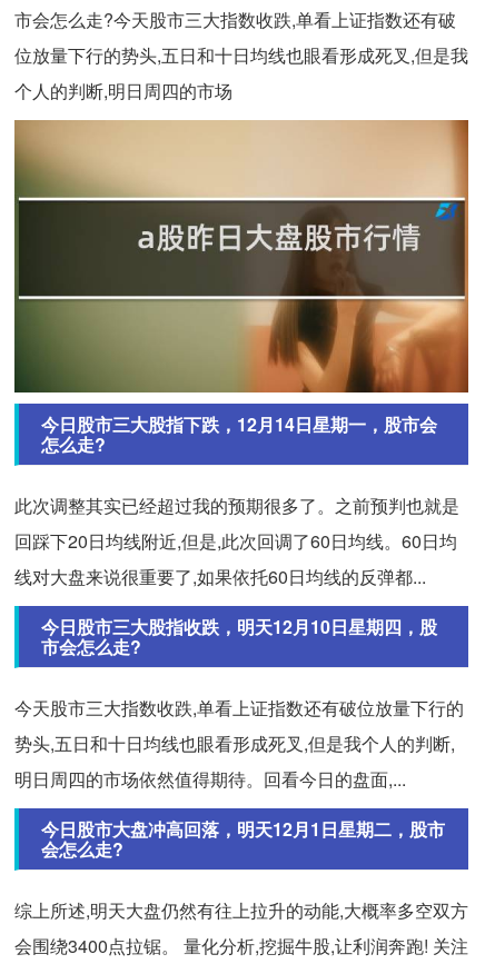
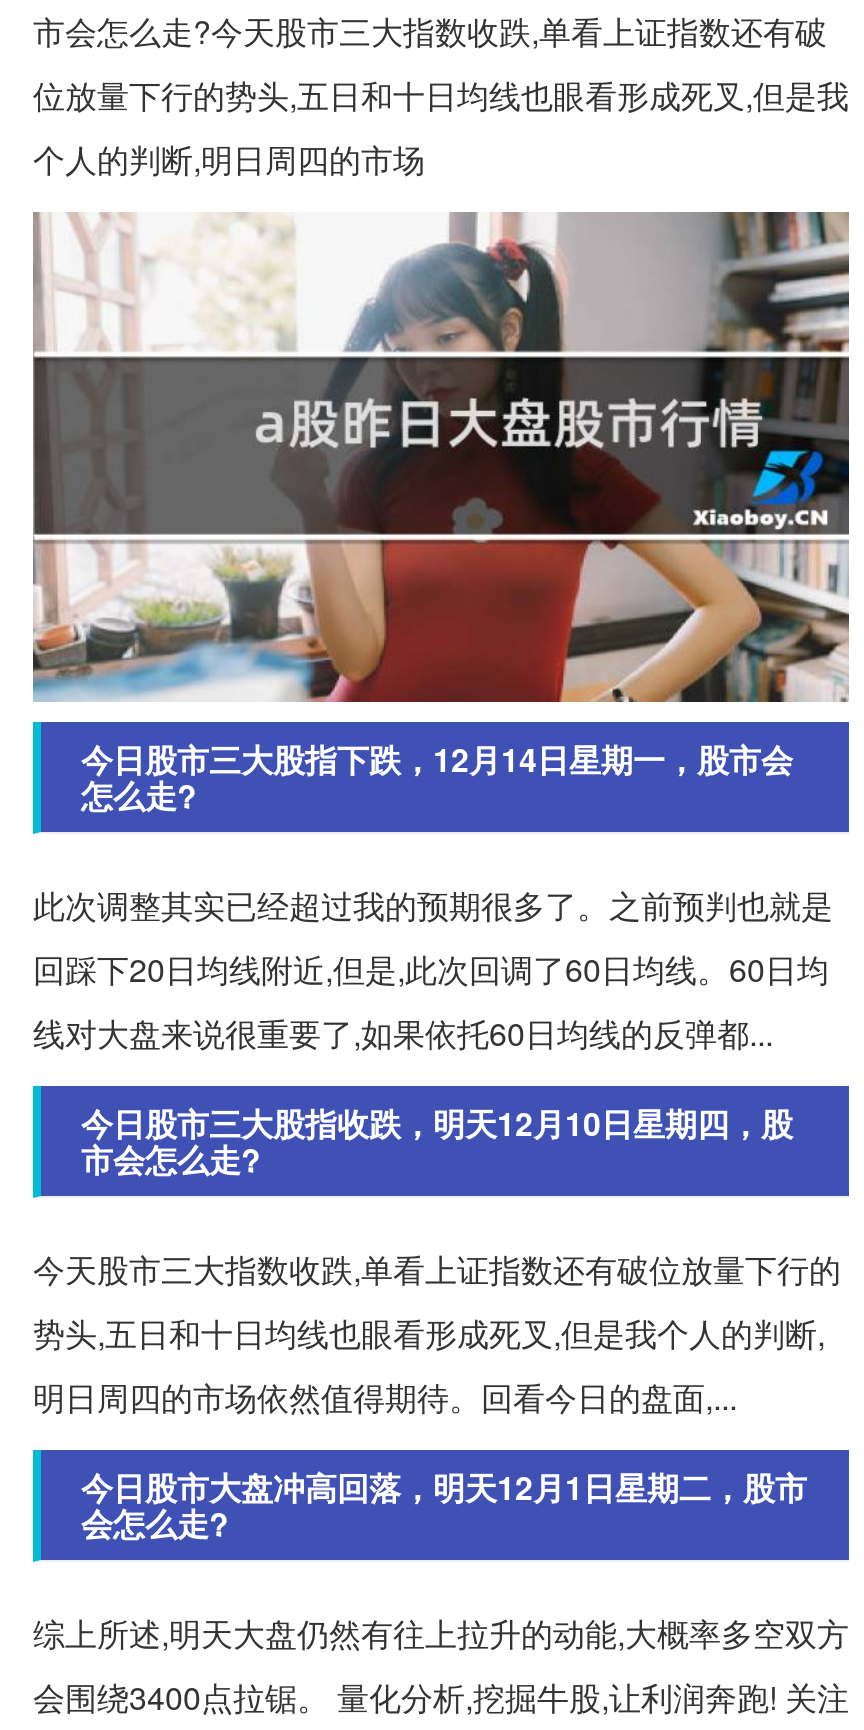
- [image]
+ [image]
